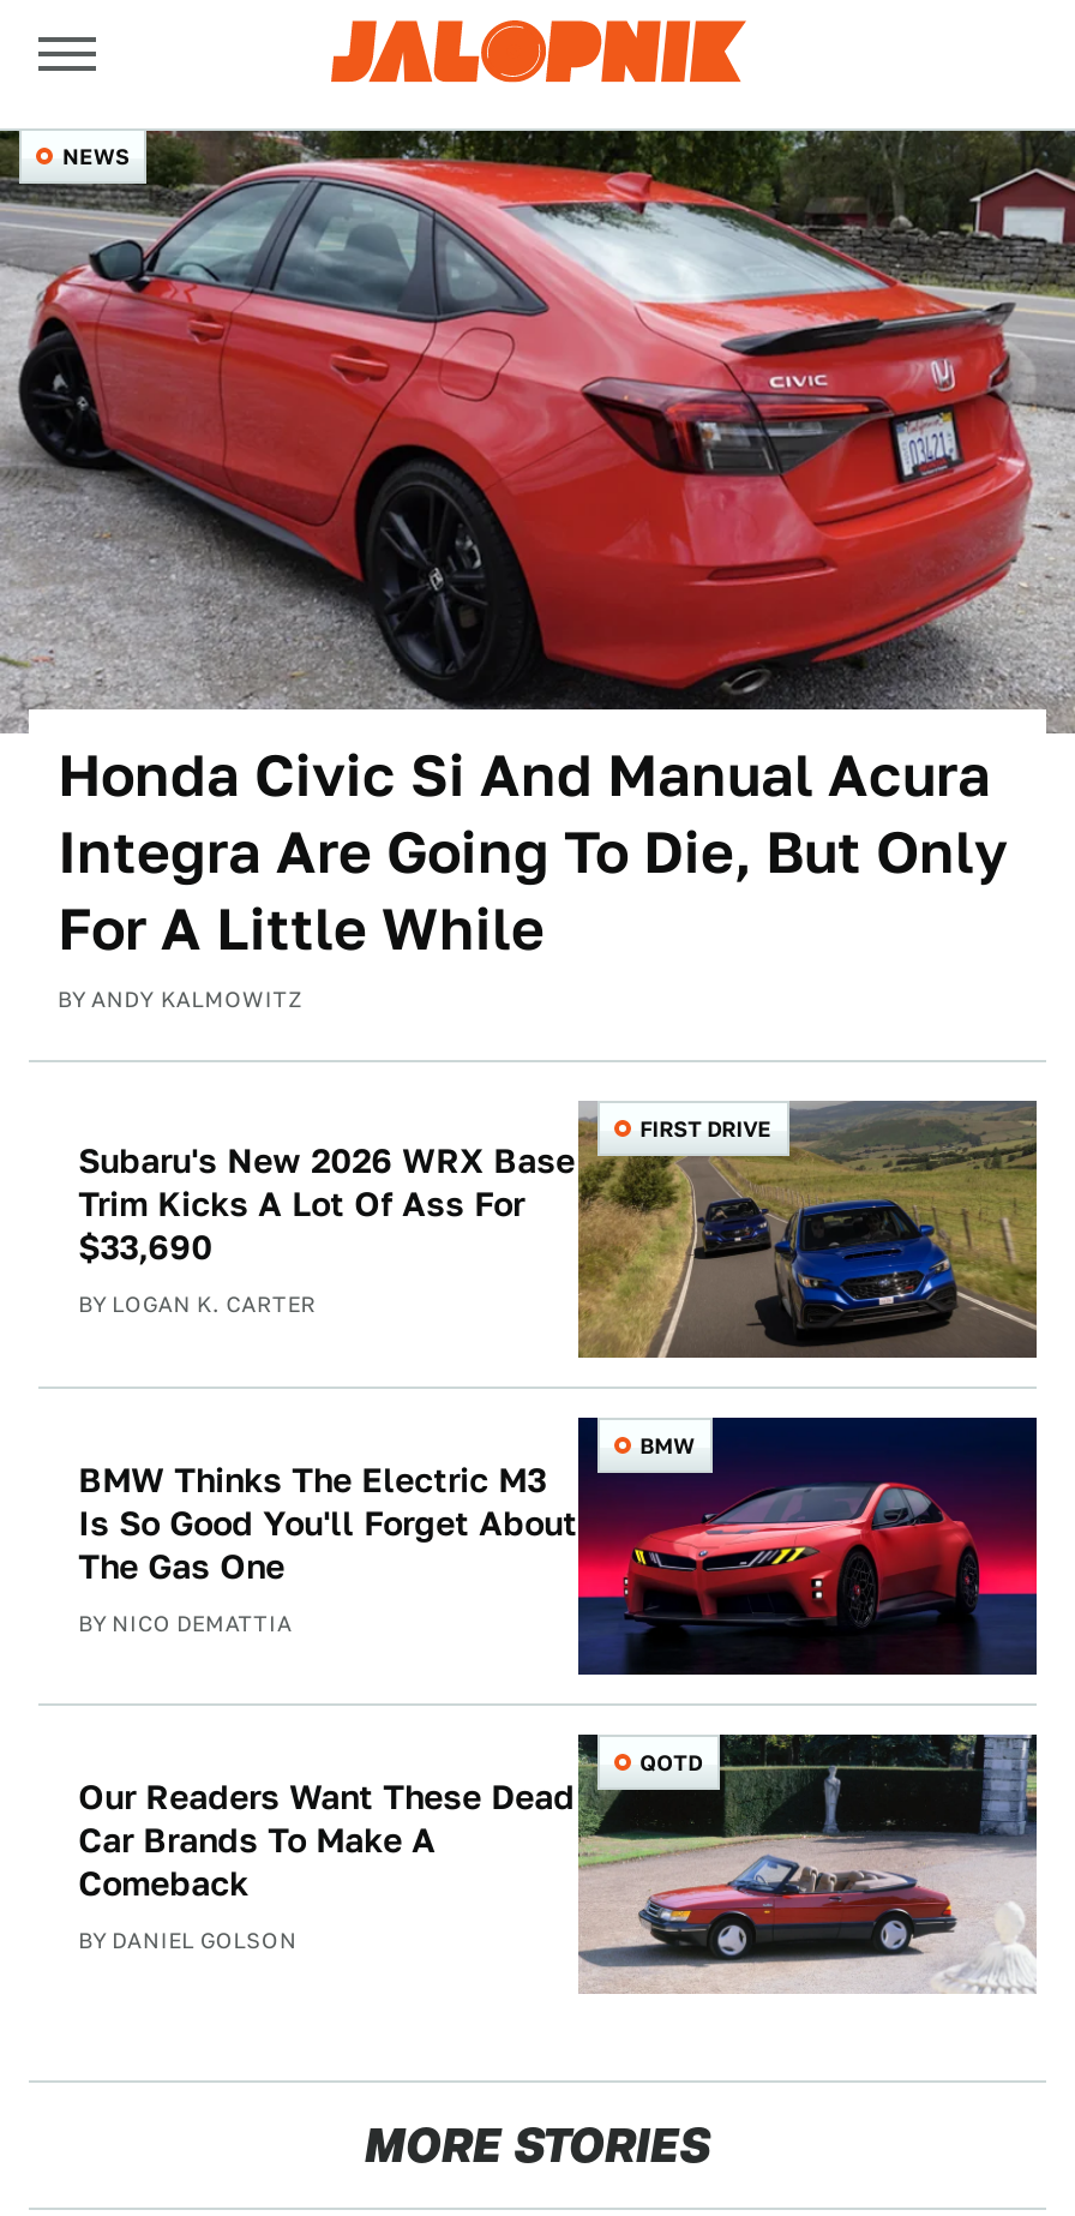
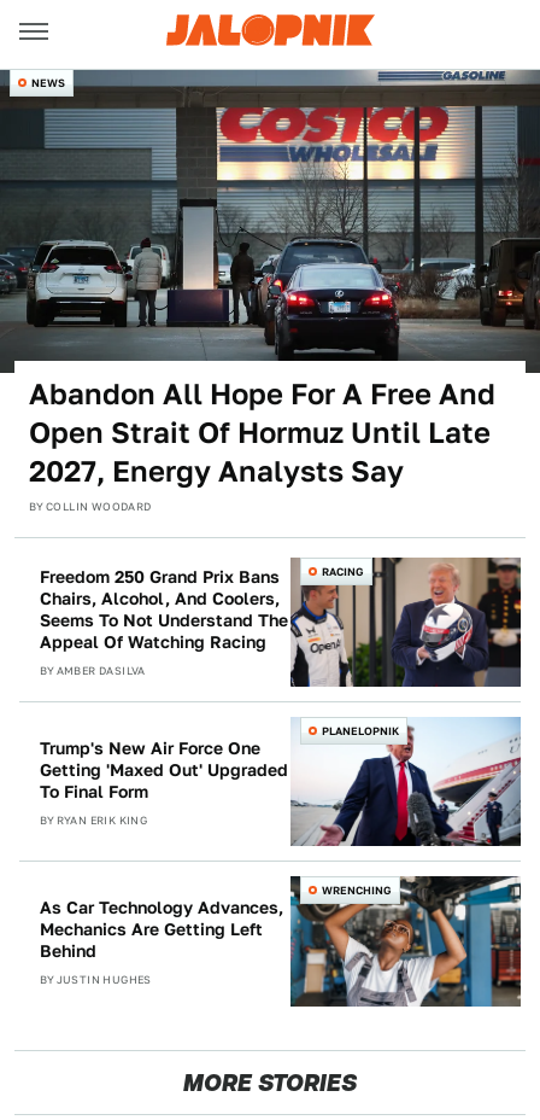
- [image]
- Honda Civic Si And Manual Acura
- Integra Are Going To Die, But Only
- For A Little While
- BY ANDY KALMOWITZ
+ [image]
+ Abandon All Hope For A Free And
+ Open Strait Of Hormuz Until Late
+ 2027, Energy Analysts Say
+ BY COLLIN WOODARD

- [image]
- FIRST DRIVE
- Subaru's New 2026 WRX Base
- Trim Kicks A Lot Of Ass For
- $33,690
+ [image]
+ RACING
+ Freedom 250 Grand Prix Bans
+ Chairs, Alcohol, And Coolers,
+ Seems To Not Understand The
+ Appeal Of Watching Racing

- BY LOGAN K. CARTER
+ BY AMBER DASILVA

- [image]
- BMW
- BMW Thinks The Electric M3
- Is So Good You'll Forget About
- The Gas One
+ [image]
+ PLANELOPNIK
+ Trump's New Air Force One
+ Getting 'Maxed Out' Upgraded
+ To Final Form

- BY NICO DEMATTIA
+ BY RYAN ERIK KING

- [image]
- QOTD
- Our Readers Want These Dead
- Car Brands To Make A
- Comeback
+ [image]
+ WRENCHING
+ As Car Technology Advances,
+ Mechanics Are Getting Left
+ Behind

- BY DANIEL GOLSON
+ BY JUSTIN HUGHES
